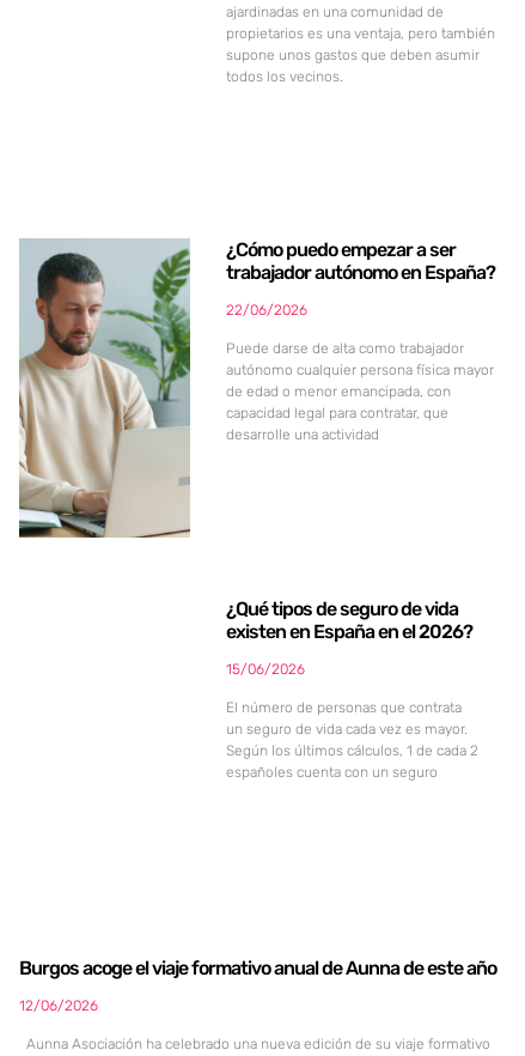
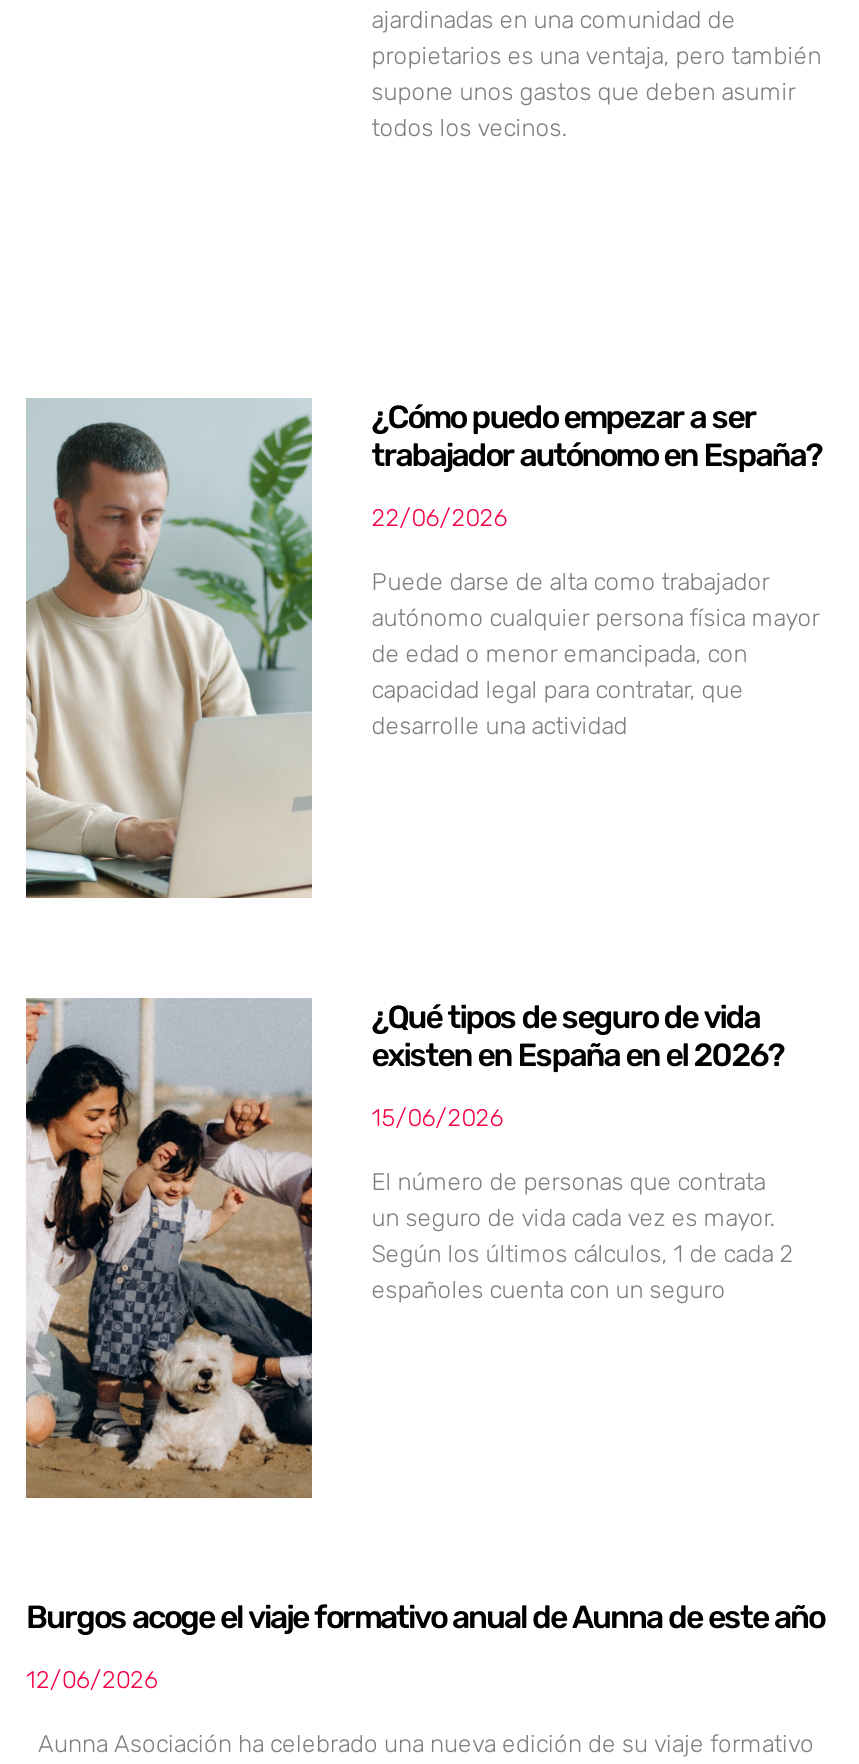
+ [image]
